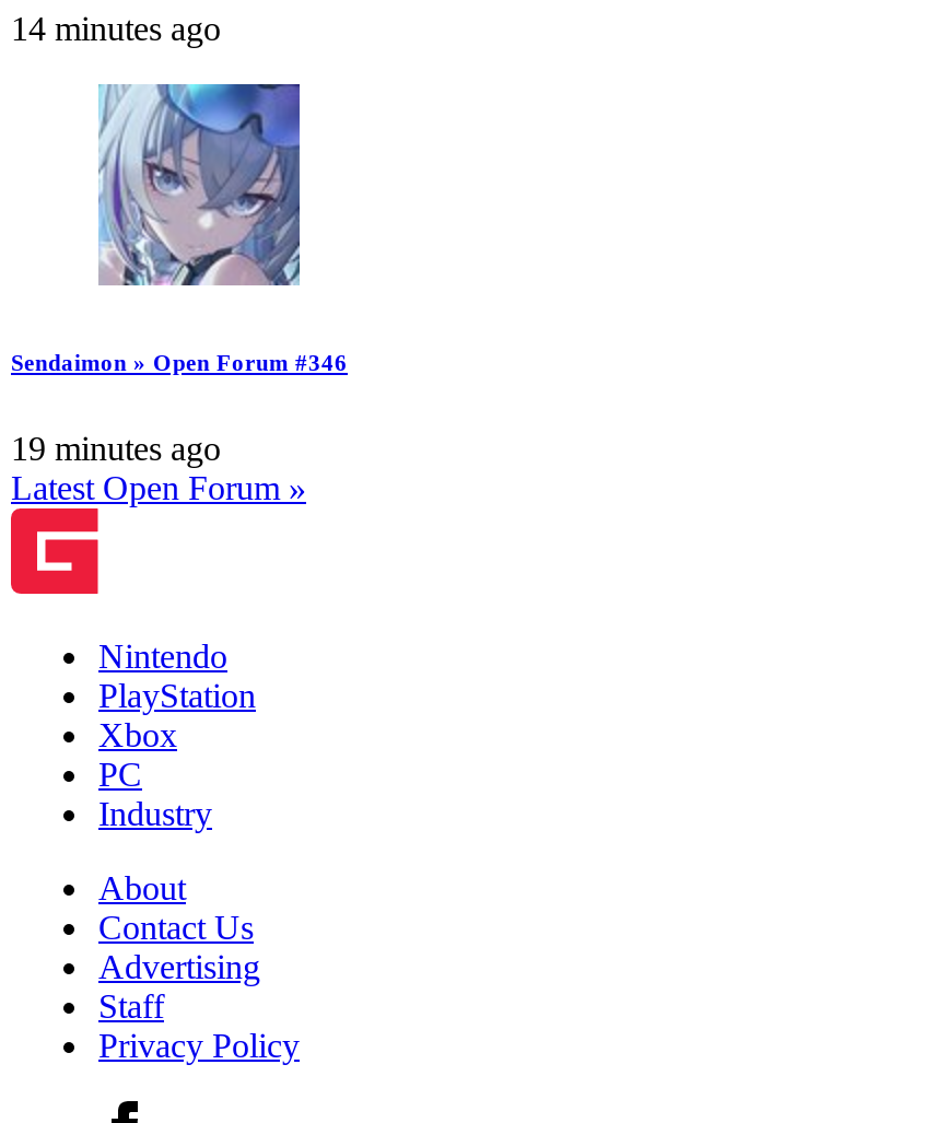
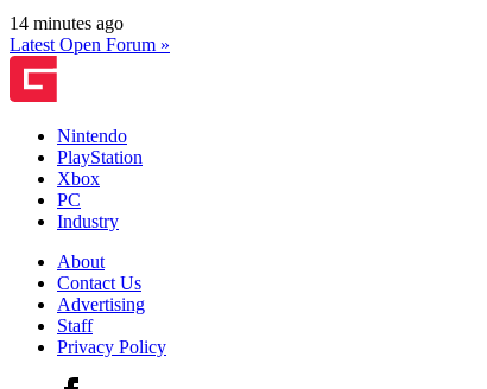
- [image]
- Sendaimon » Open Forum #346
- 19 minutes ago
